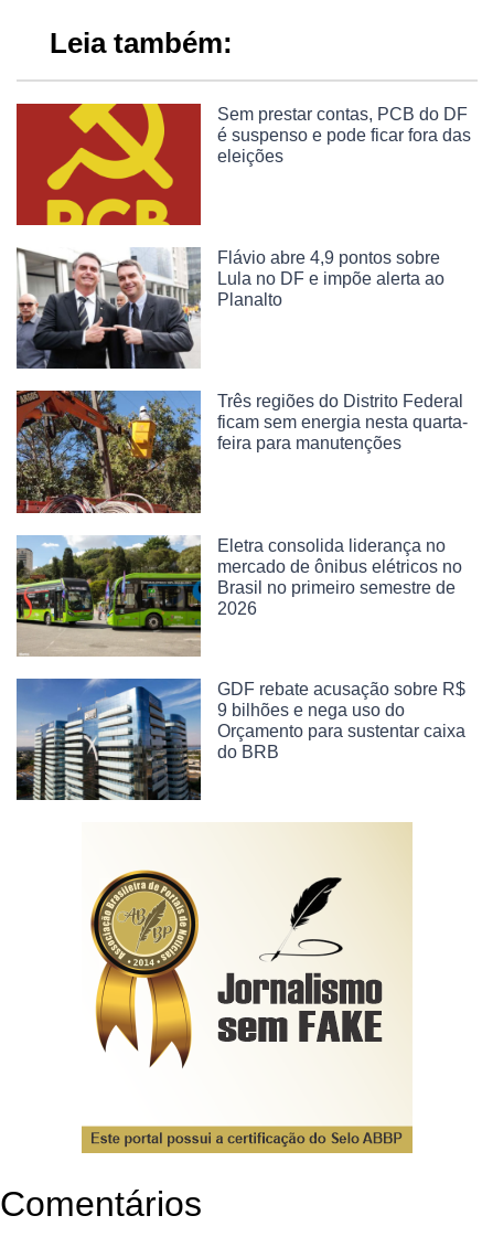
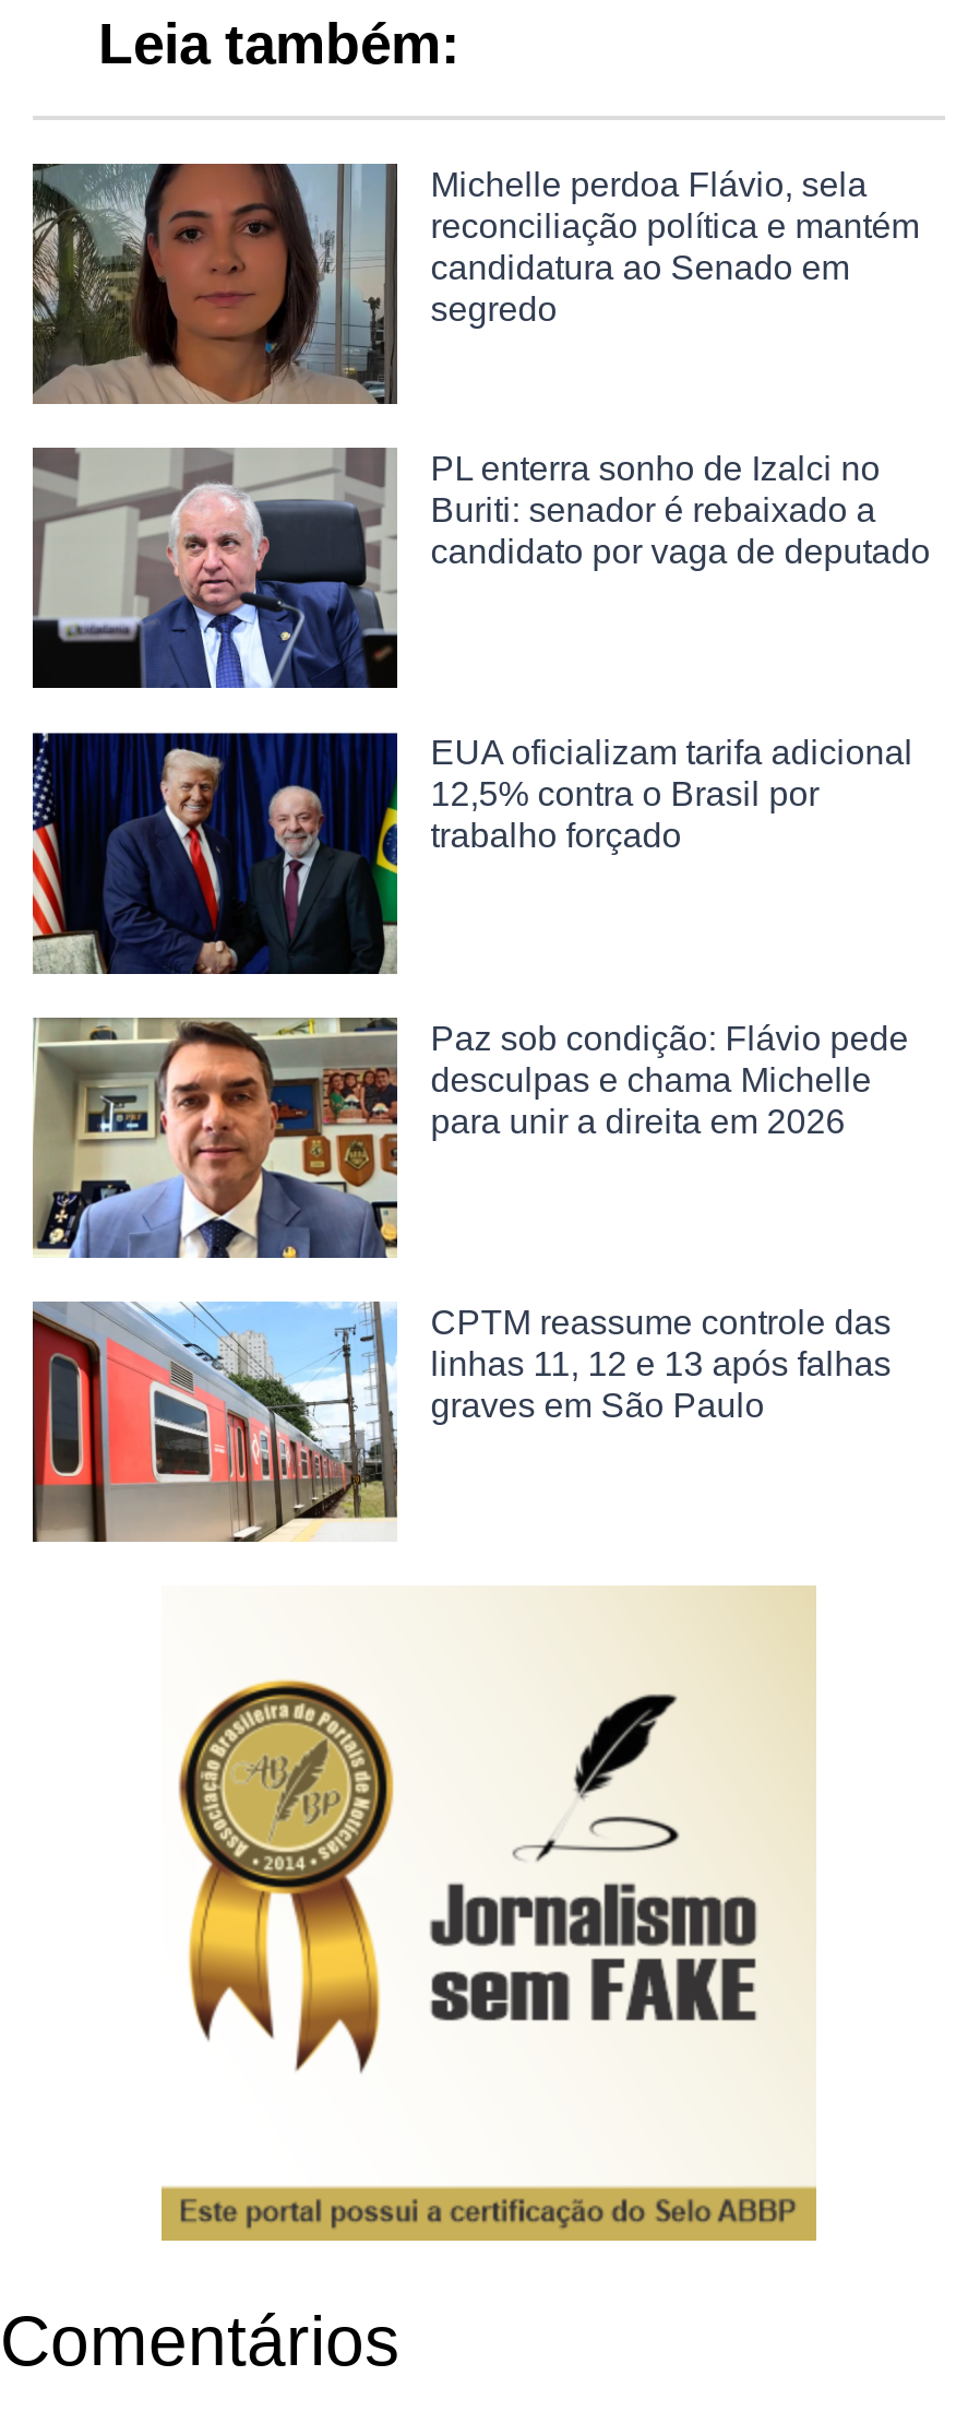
- [image]
- Sem prestar contas, PCB do DF
- é suspenso e pode ficar fora das
- eleições
+ [image]
+ Michelle perdoa Flávio, sela
+ reconciliação política e mantém
+ candidatura ao Senado em
+ segredo

- [image]
- Flávio abre 4,9 pontos sobre
- Lula no DF e impõe alerta ao
- Planalto
+ [image]
+ PL enterra sonho de Izalci no
+ Buriti: senador é rebaixado a
+ candidato por vaga de deputado

- [image]
- Três regiões do Distrito Federal
- ficam sem energia nesta quarta-
- feira para manutenções
+ [image]
+ EUA oficializam tarifa adicional
+ 12,5% contra o Brasil por
+ trabalho forçado

- [image]
- Eletra consolida liderança no
- mercado de ônibus elétricos no
- Brasil no primeiro semestre de
- 2026
+ [image]
+ Paz sob condição: Flávio pede
+ desculpas e chama Michelle
+ para unir a direita em 2026

- [image]
- GDF rebate acusação sobre R$
- 9 bilhões e nega uso do
- Orçamento para sustentar caixa
- do BRB
+ [image]
+ CPTM reassume controle das
+ linhas 11, 12 e 13 após falhas
+ graves em São Paulo
